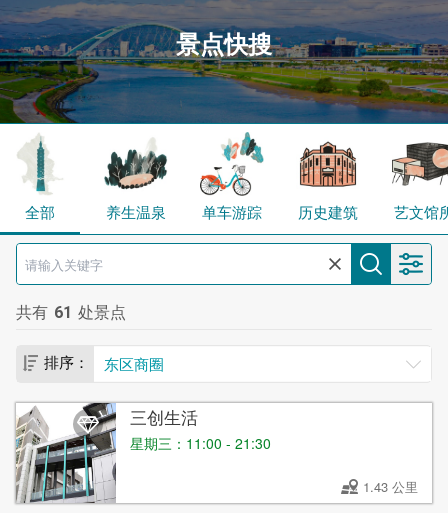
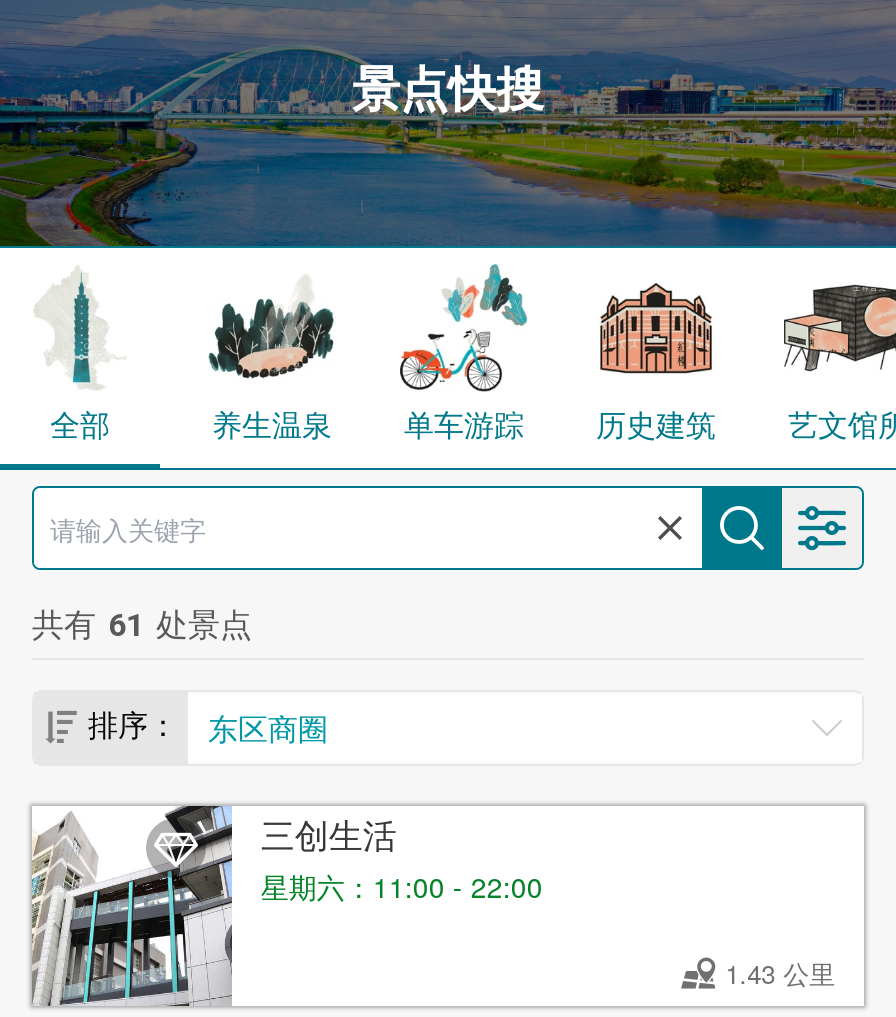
- 星期三：11:00 - 21:30
+ 星期六：11:00 - 22:00
